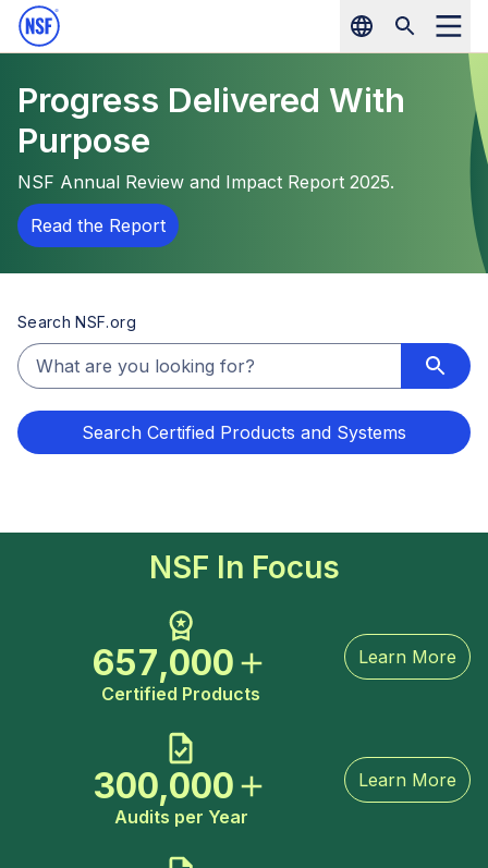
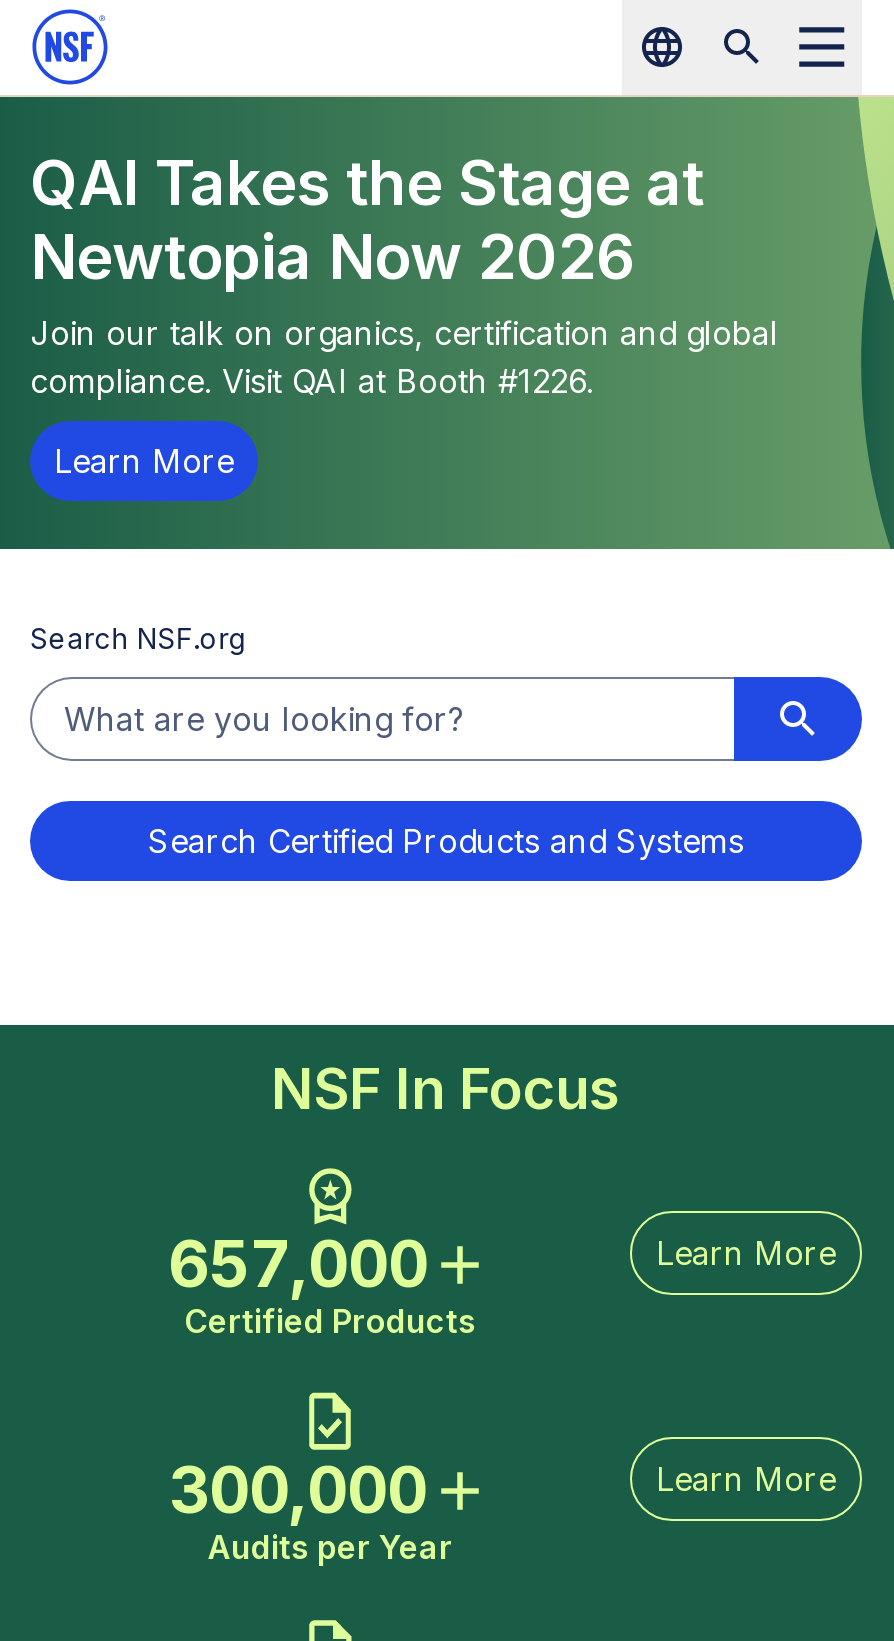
- Progress Delivered With
- Purpose
- NSF Annual Review and Impact Report 2025.
+ QAI Takes the Stage at
+ Newtopia Now 2026
+ Join our talk on organics, certification and global
+ compliance. Visit QAI at Booth #1226.

- Read the Report
+ Learn More
